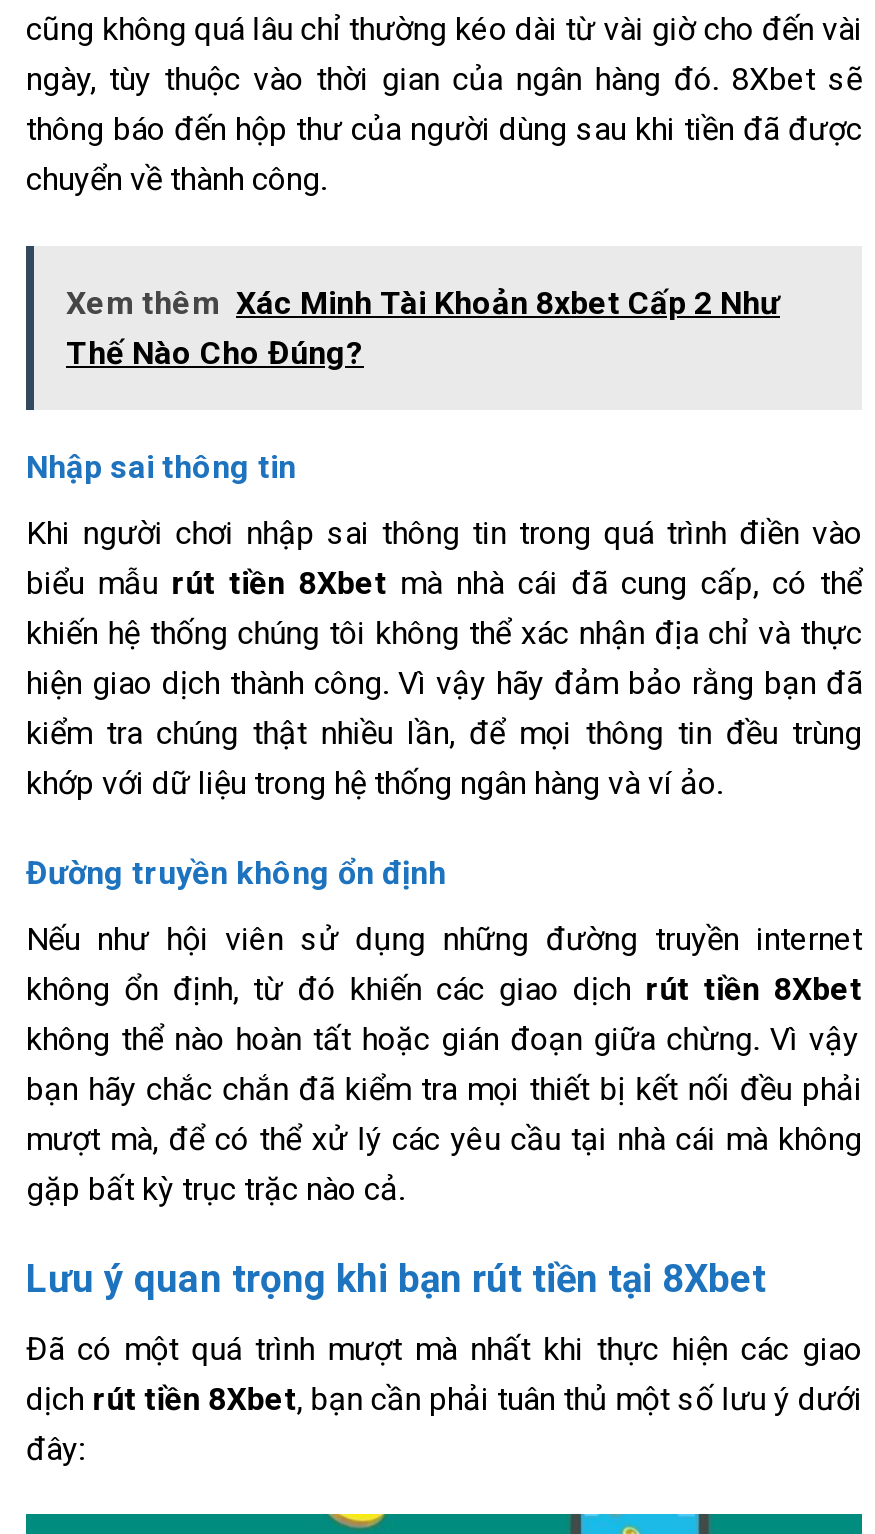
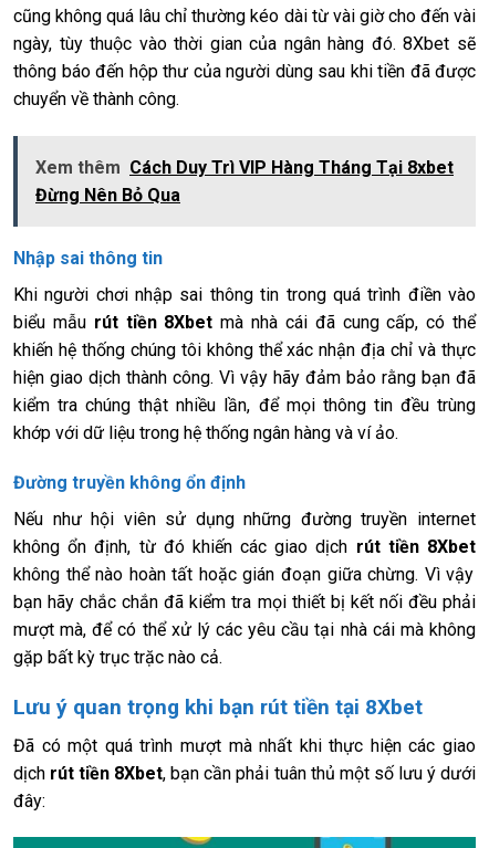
- Xem thêm Xác Minh Tài Khoản 8xbet Cấp 2 Như
- Thế Nào Cho Đúng?
+ Xem thêm Cách Duy Trì VIP Hàng Tháng Tại 8xbet
+ Đừng Nên Bỏ Qua
